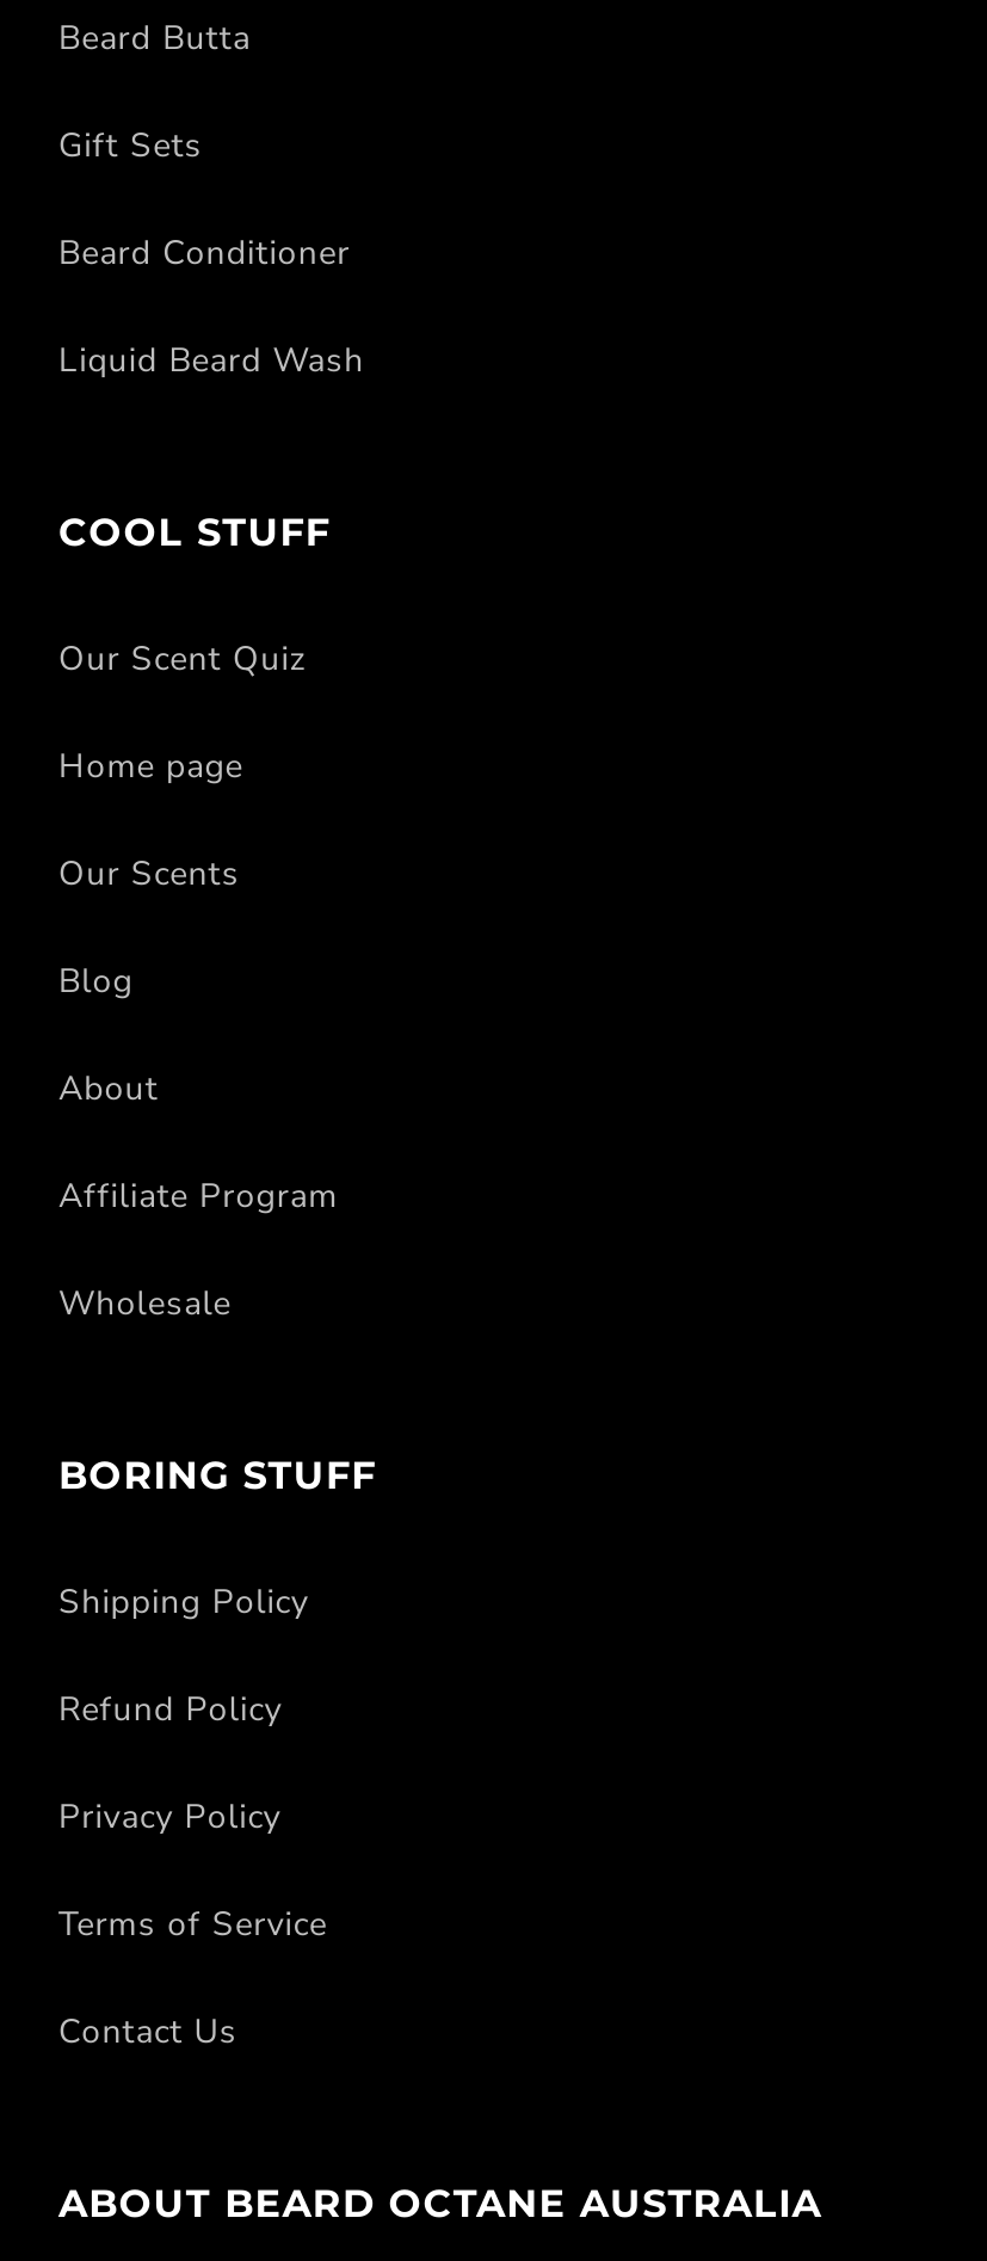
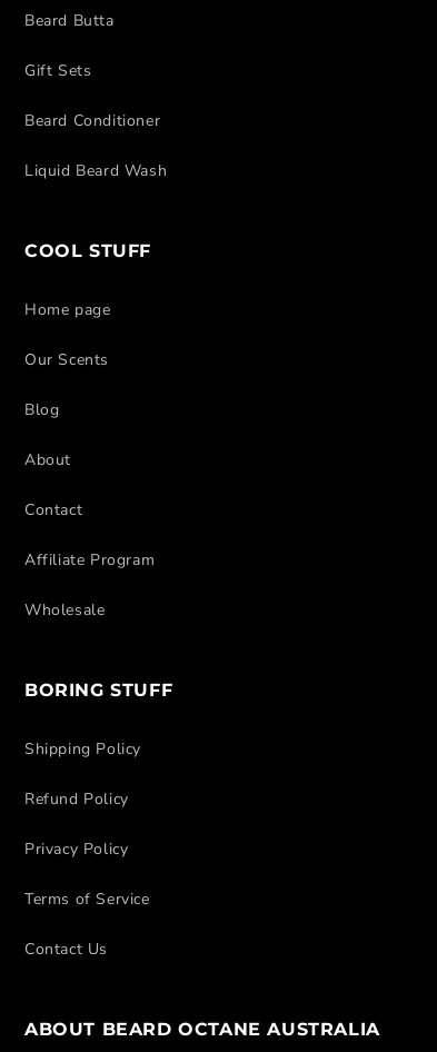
- Our Scent Quiz

moved up: Home page | Our Scents | Blog | About

+ Contact
